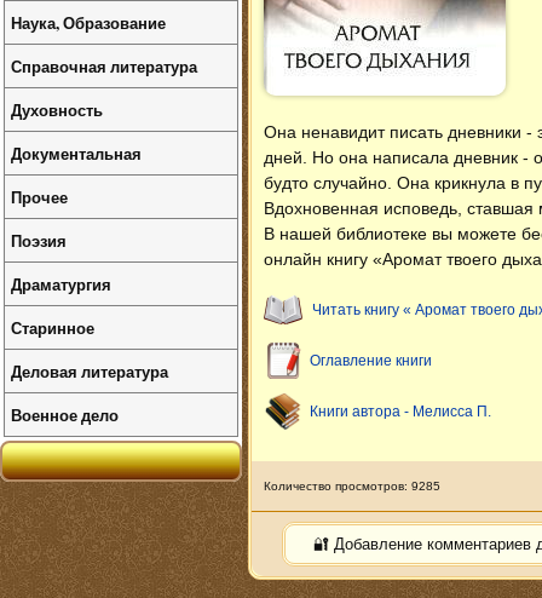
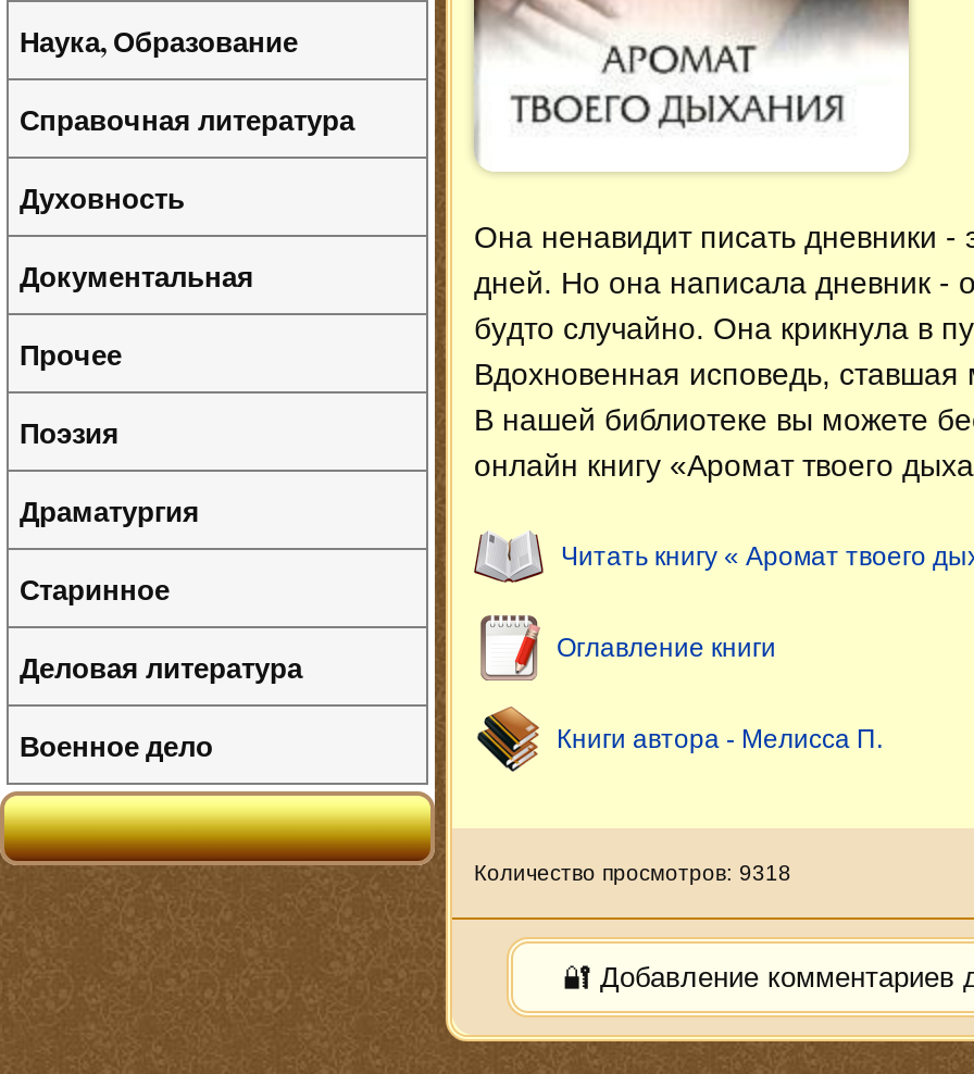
- Количество просмотров: 9285
+ Количество просмотров: 9318
